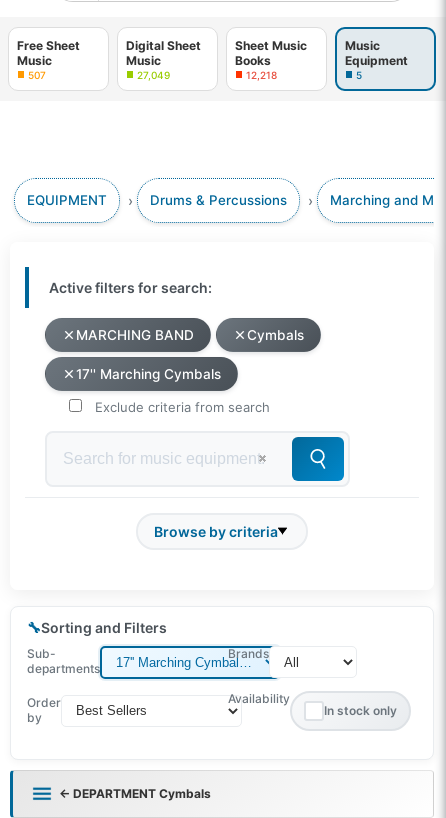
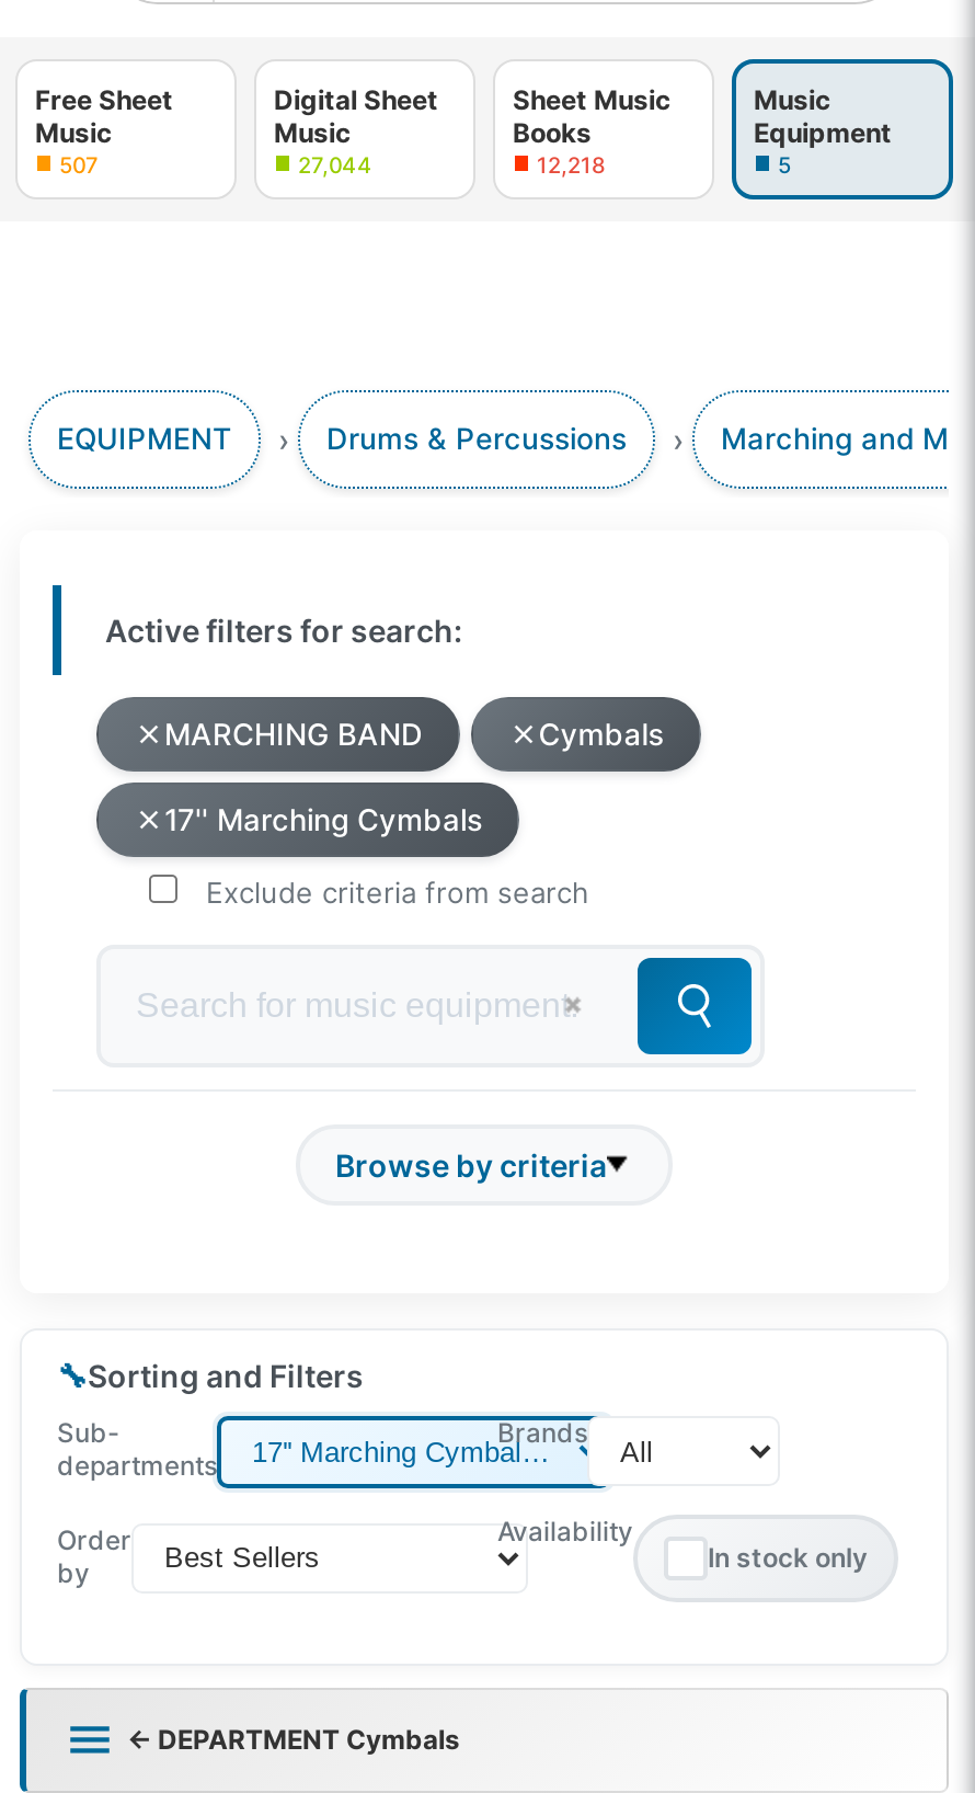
- 27,049
+ 27,044
